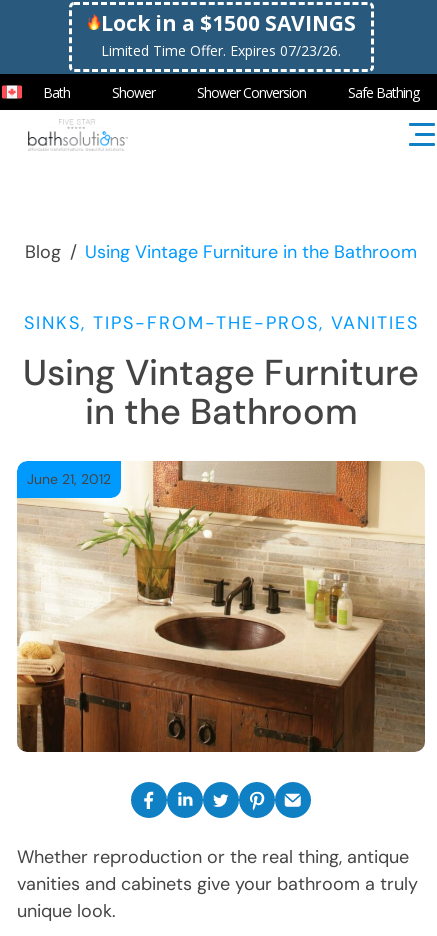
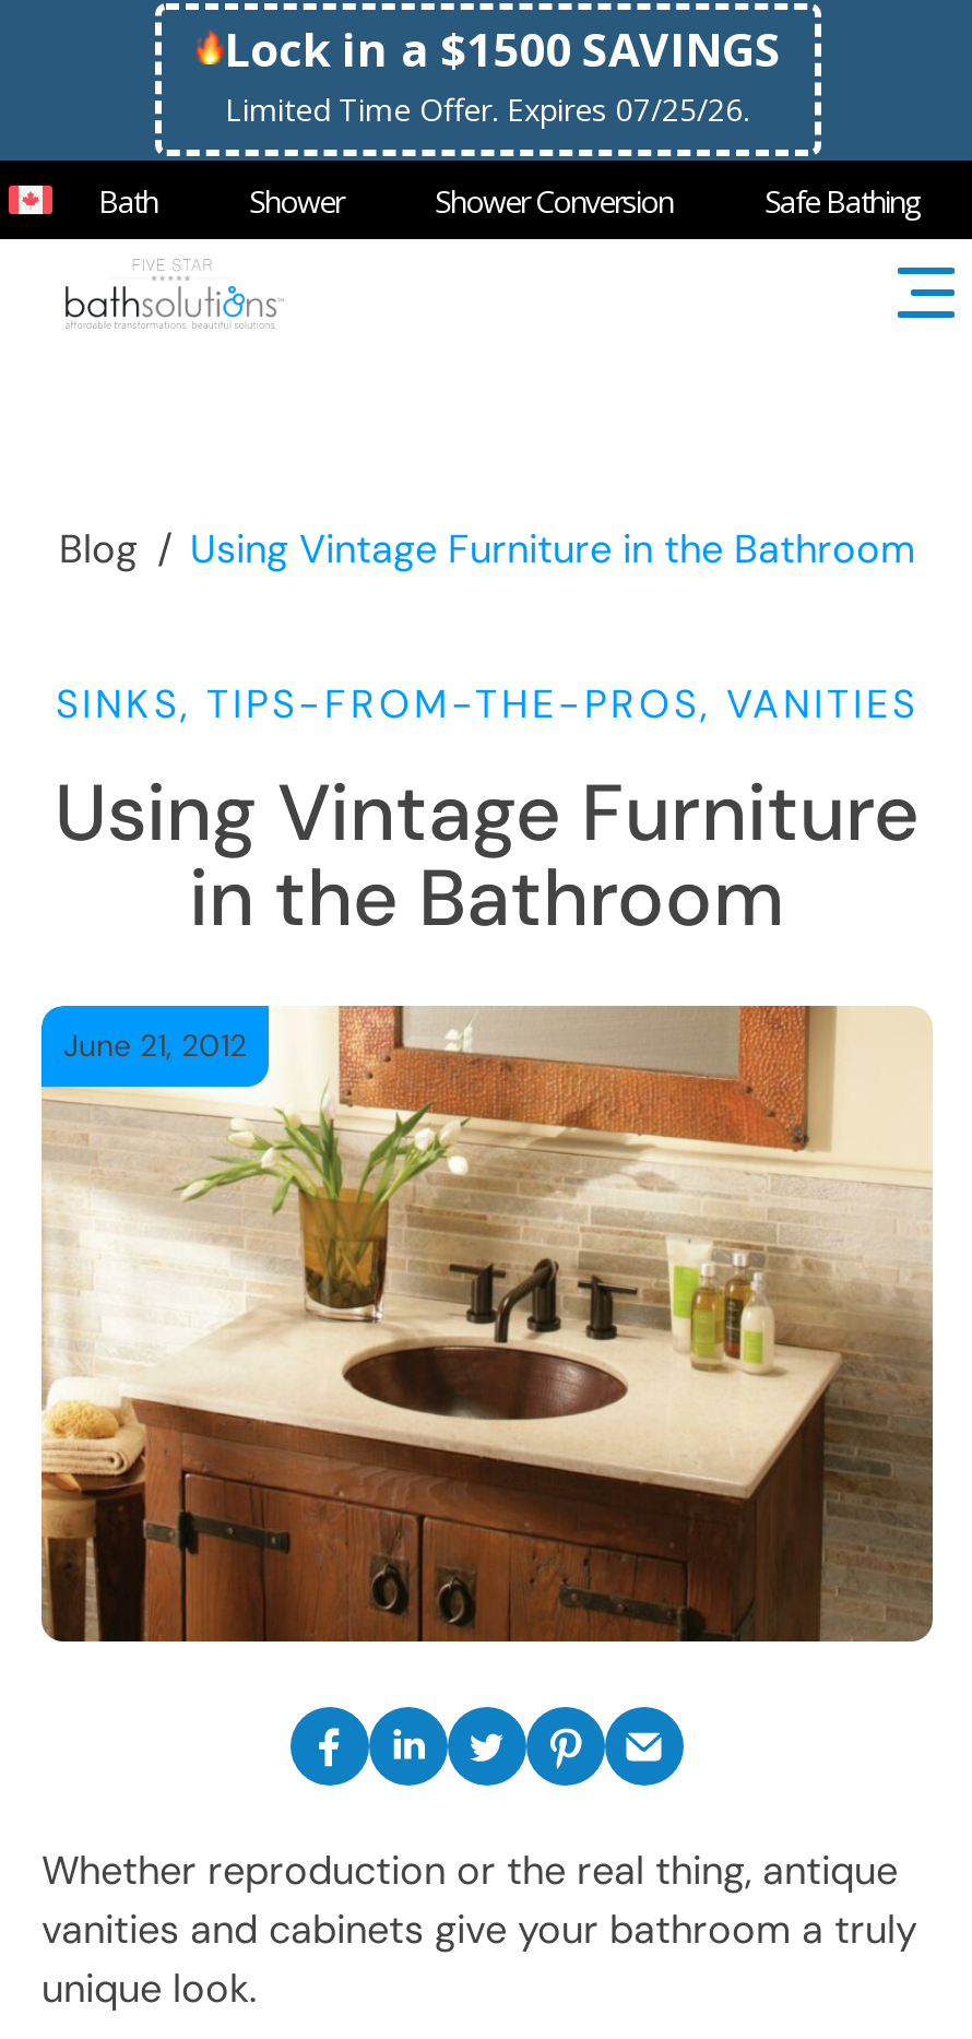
- Limited Time Offer. Expires 07/23/26.
+ Limited Time Offer. Expires 07/25/26.
